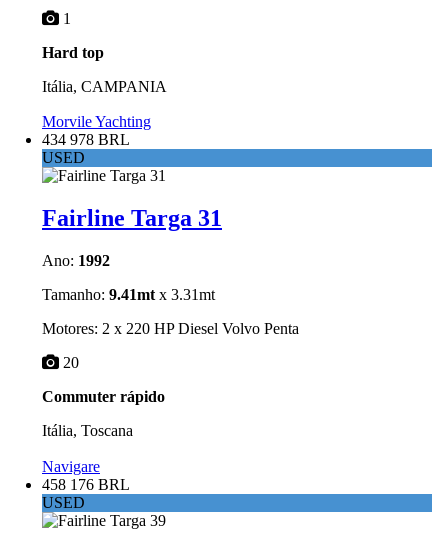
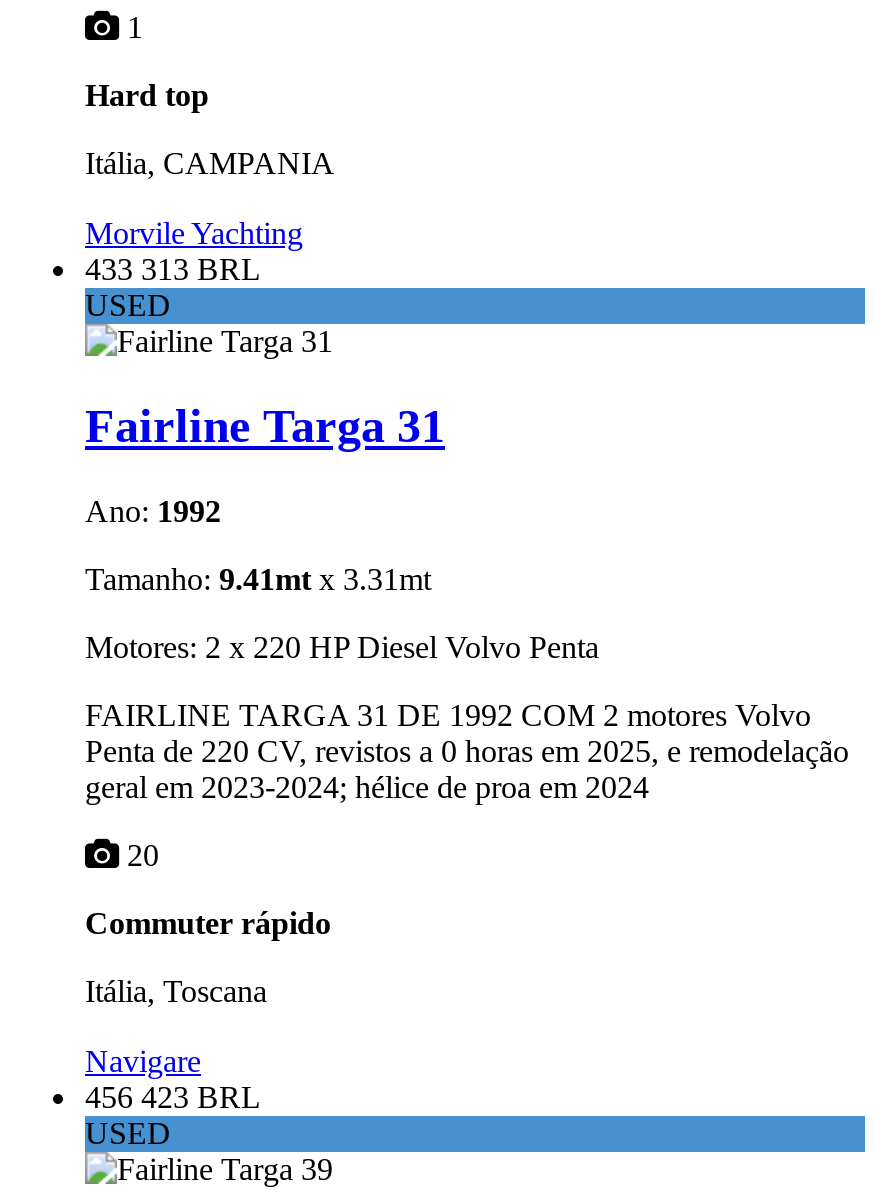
- 434 978 BRL
+ 433 313 BRL

+ FAIRLINE TARGA 31 DE 1992 COM 2 motores Volvo
+ Penta de 220 CV, revistos a 0 horas em 2025, e remodelação
+ geral em 2023-2024; hélice de proa em 2024

- 458 176 BRL
+ 456 423 BRL
